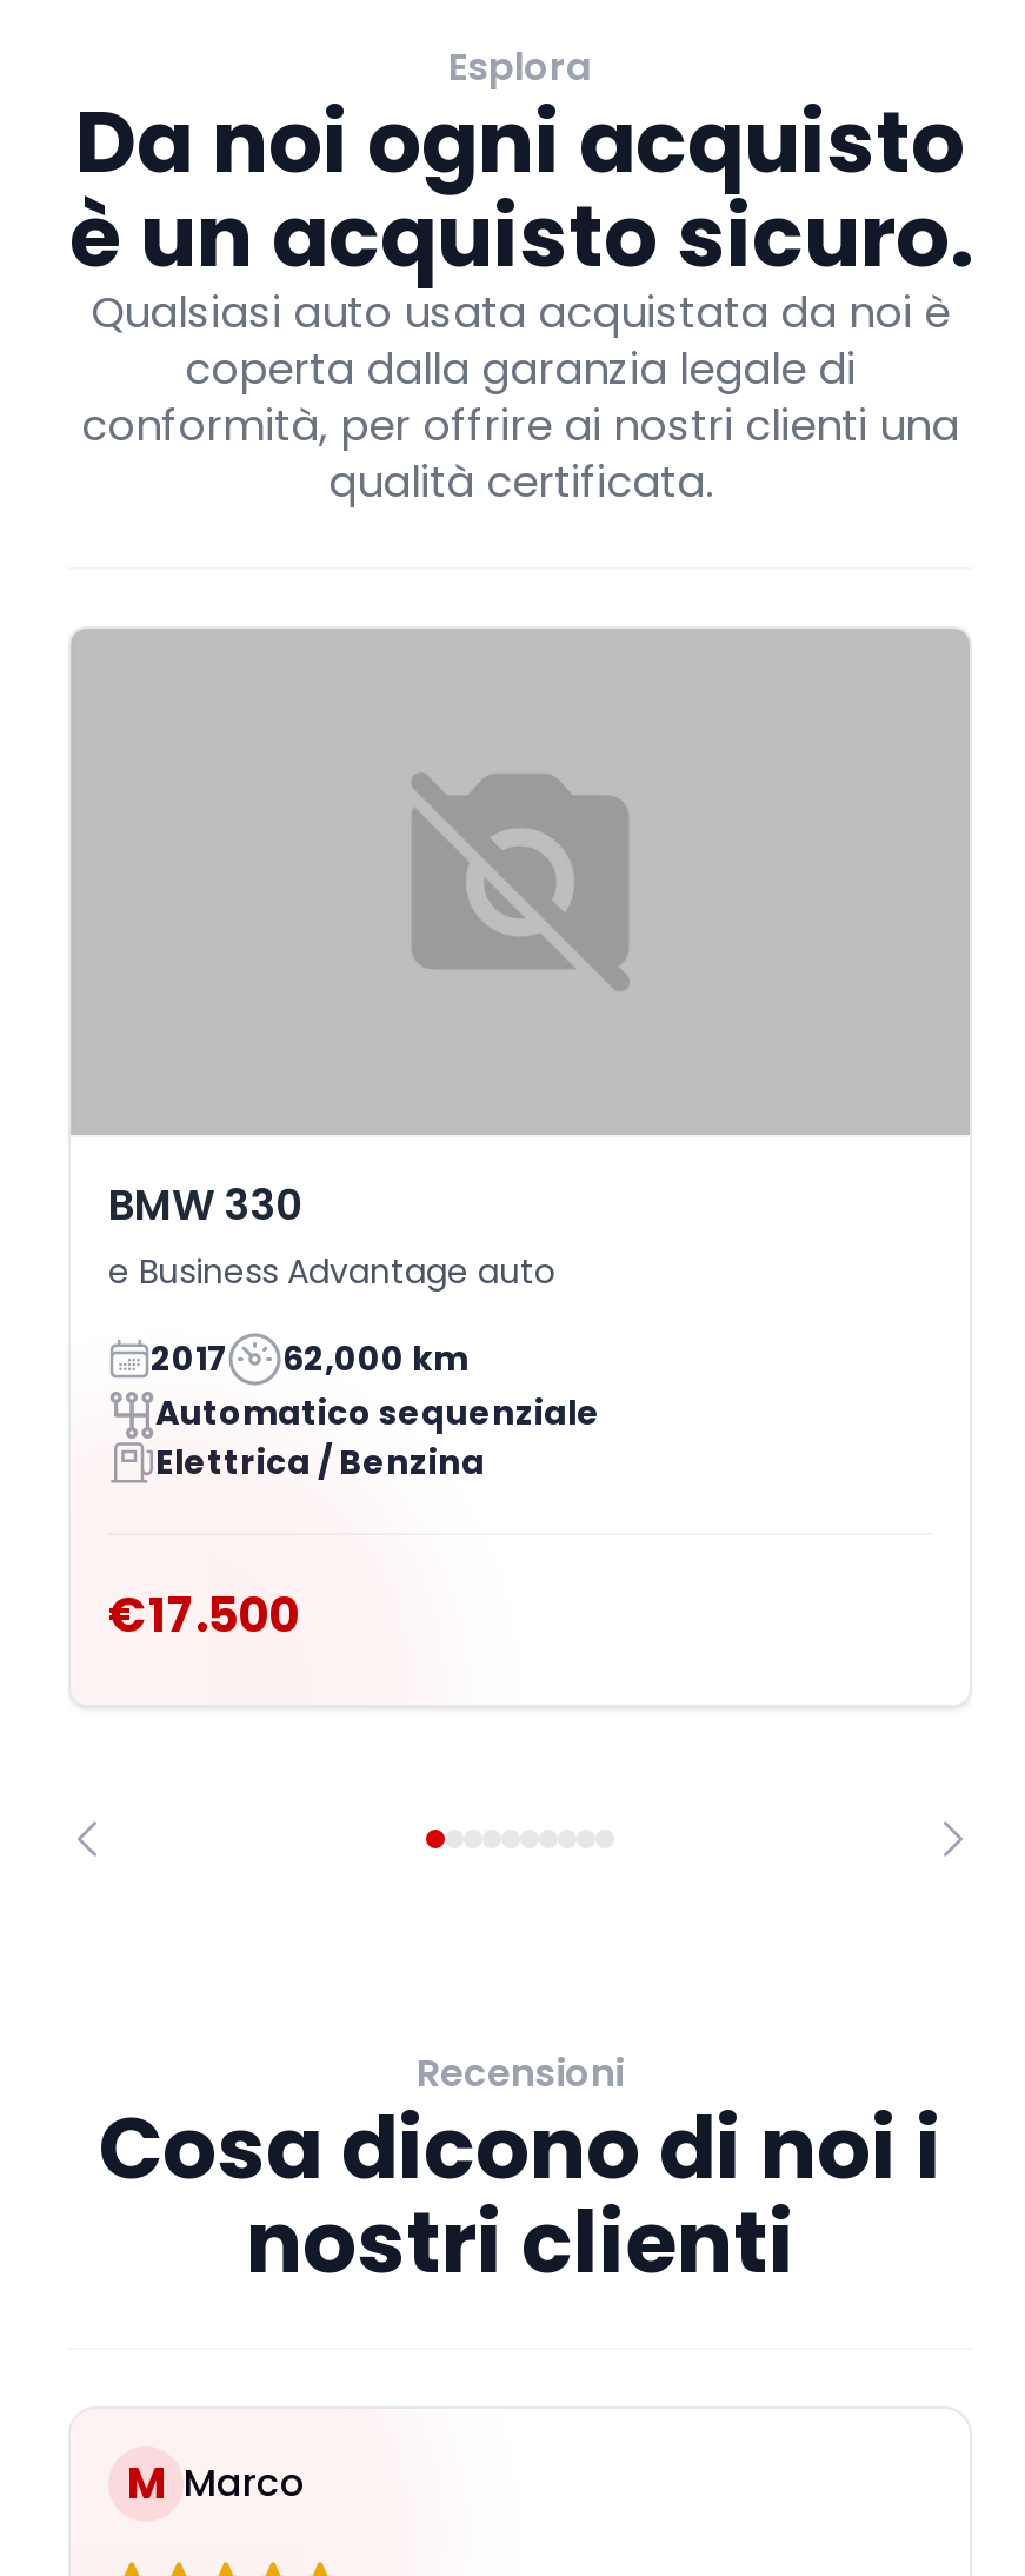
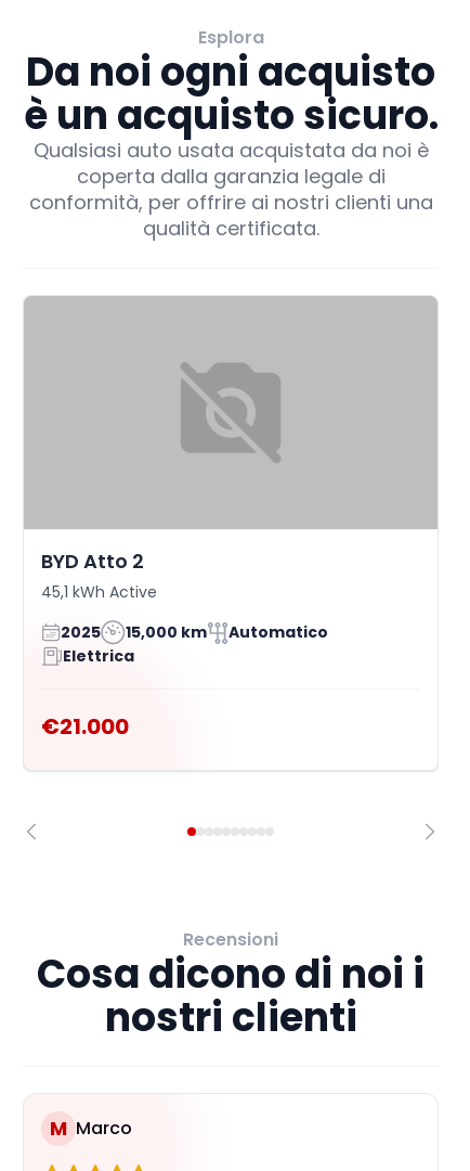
- BMW 330
- e Business Advantage auto
+ BYD Atto 2
+ 45,1 kWh Active

- 2017
- 62,000 km
- Automatico sequenziale
- Elettrica / Benzina
+ 2025
+ 15,000 km
+ Automatico
+ Elettrica

- €17.500
+ €21.000
